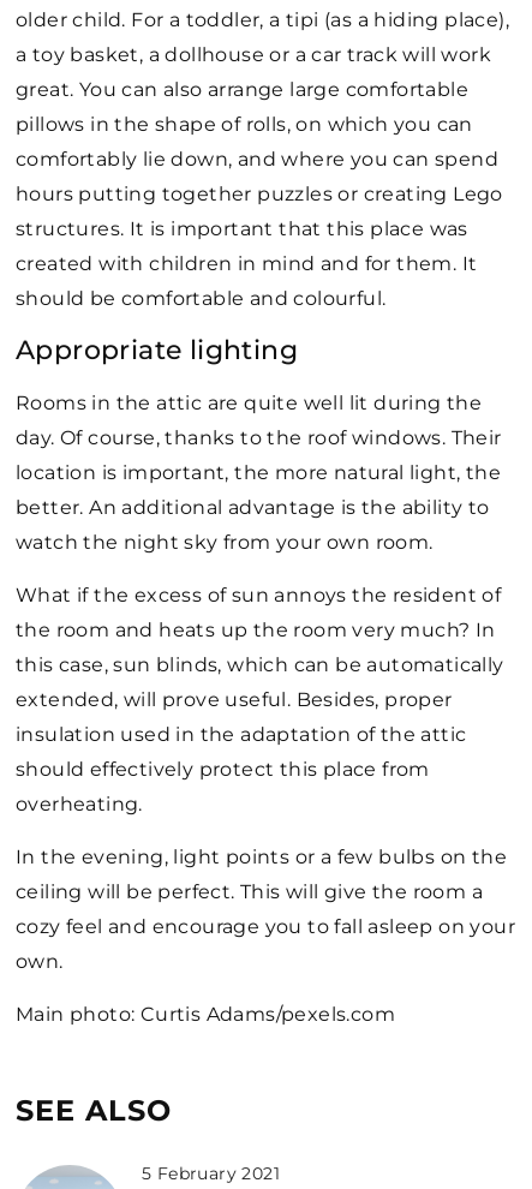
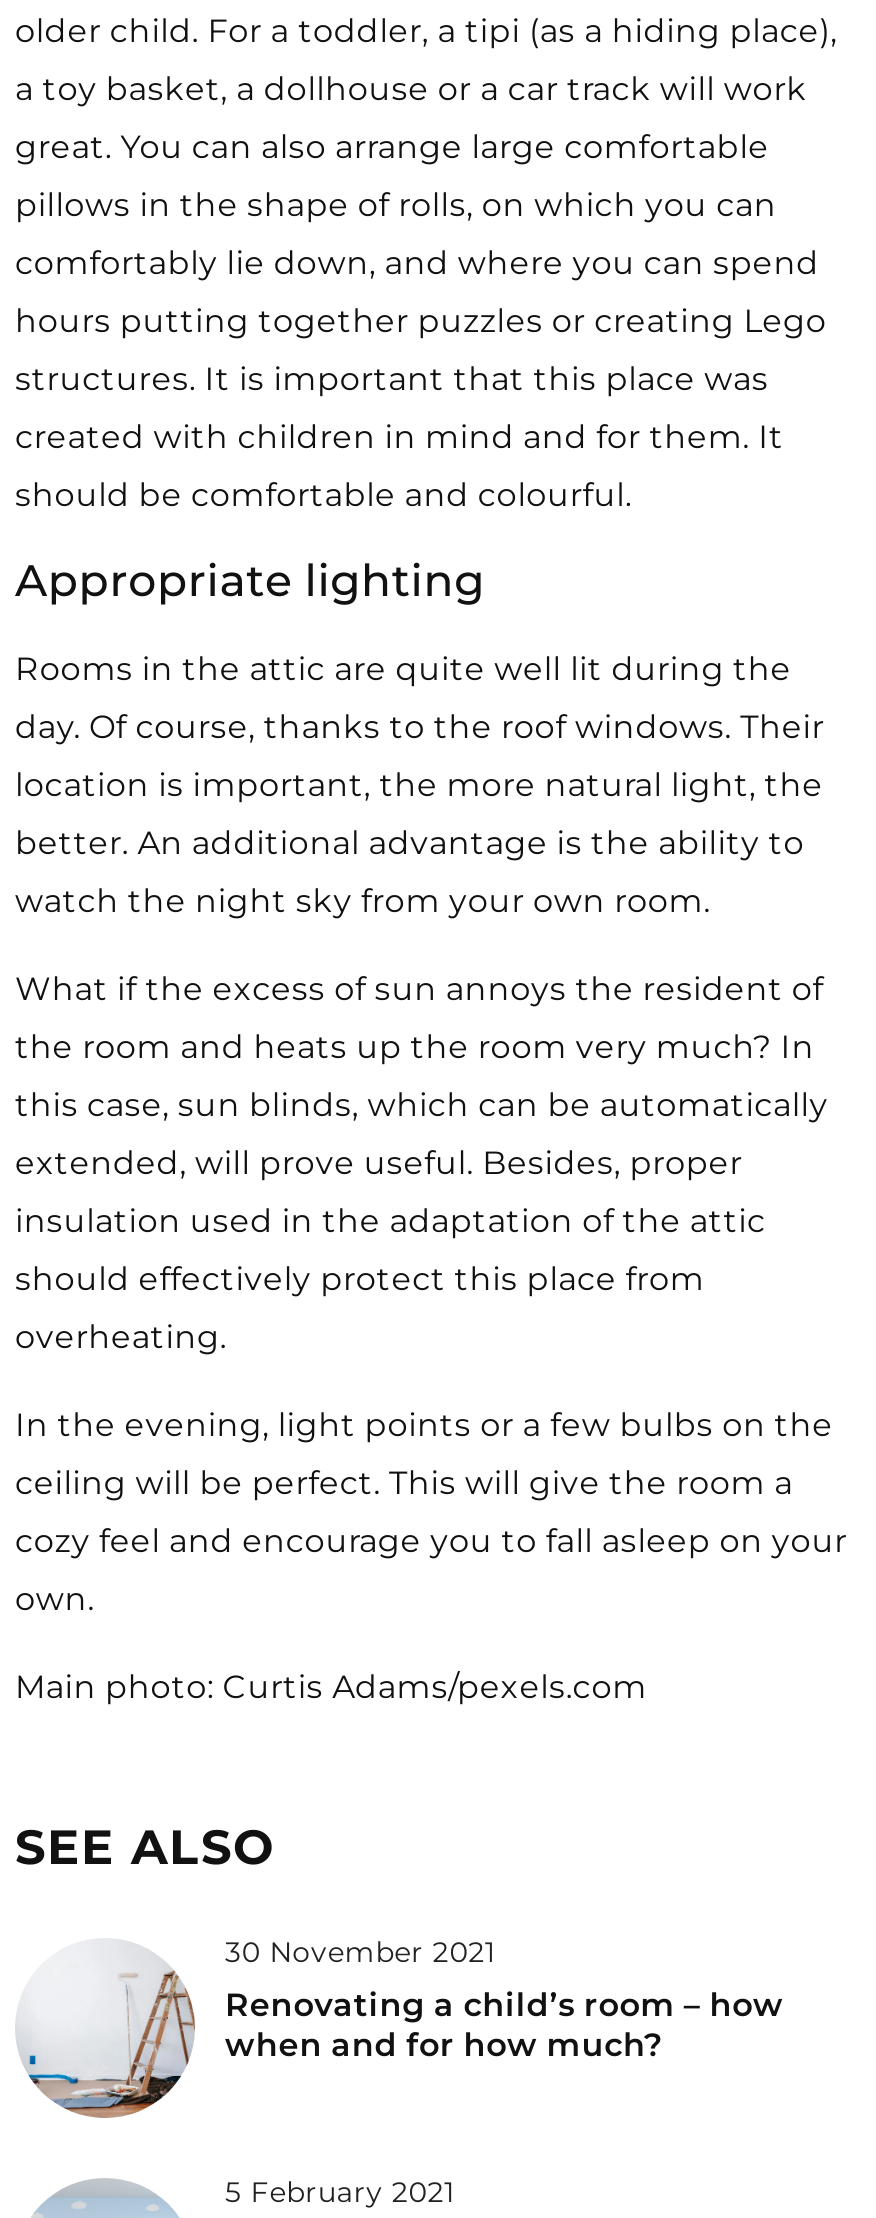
+ [image]
+ 30 November 2021
+ Renovating a child’s room – how
+ when and for how much?
